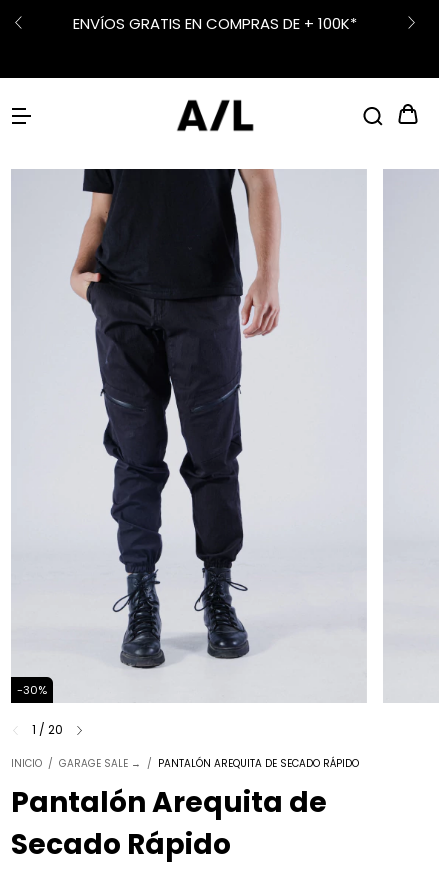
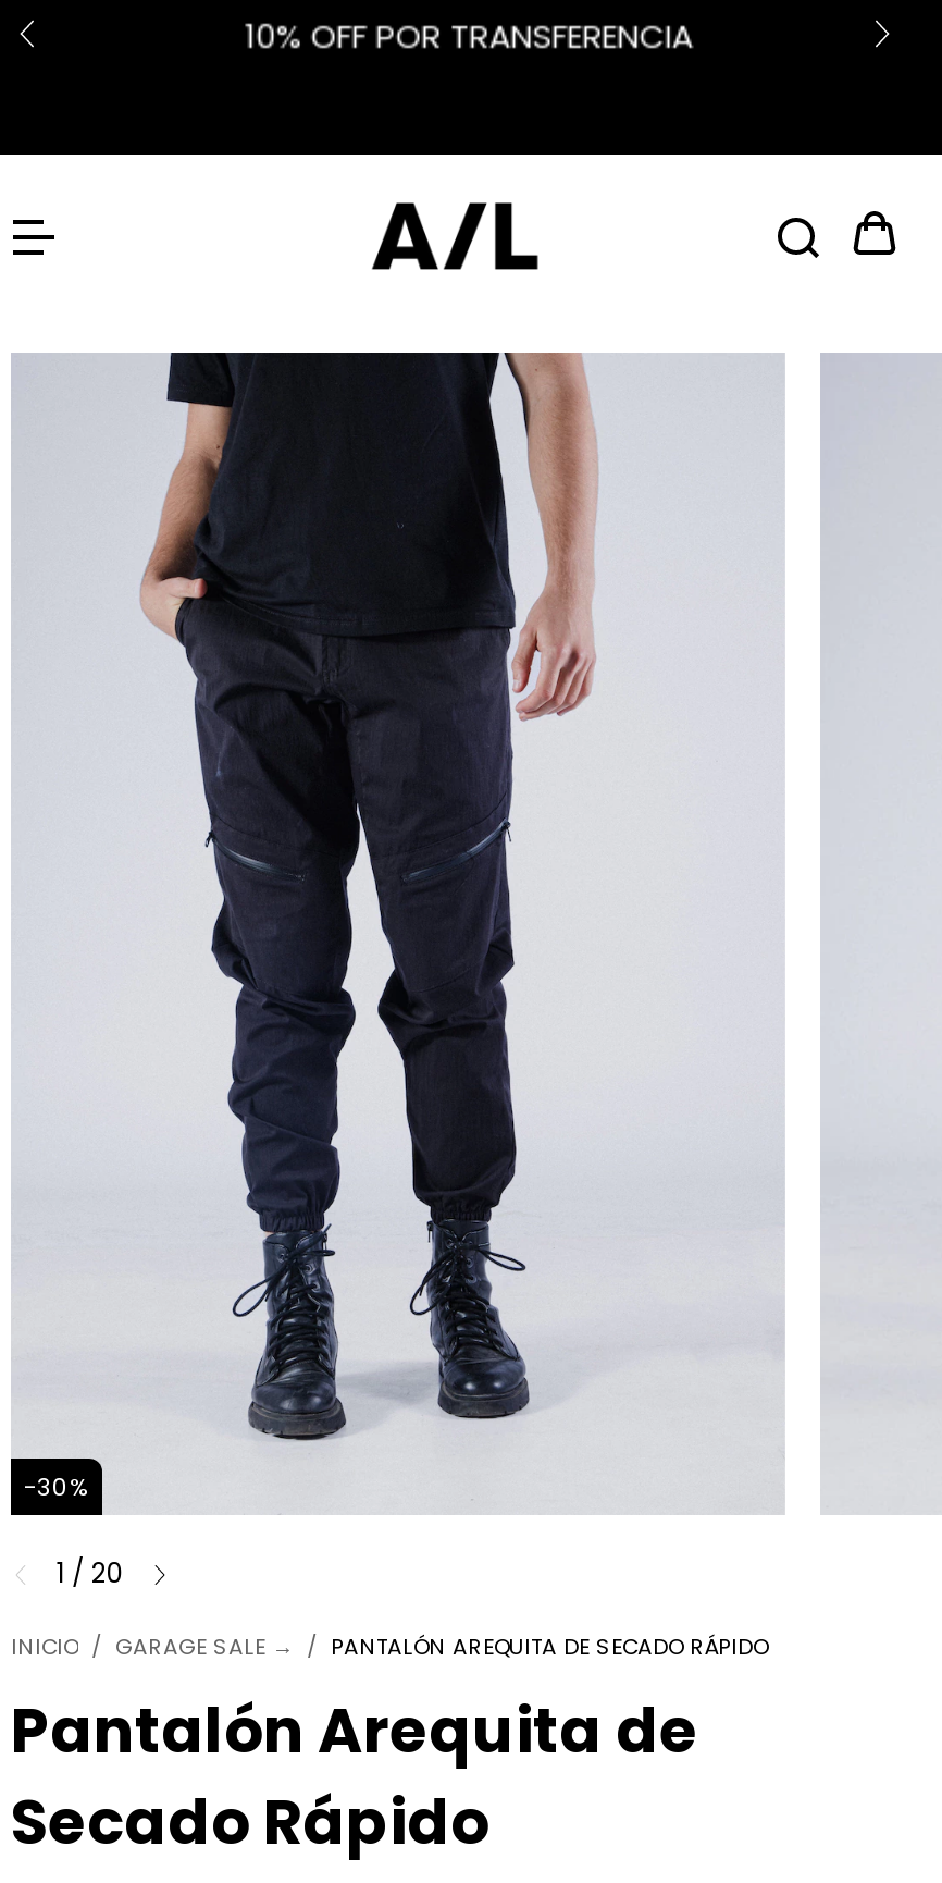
- ENVÍOS GRATIS EN COMPRAS DE + 100K*
+ 10% OFF POR TRANSFERENCIA
